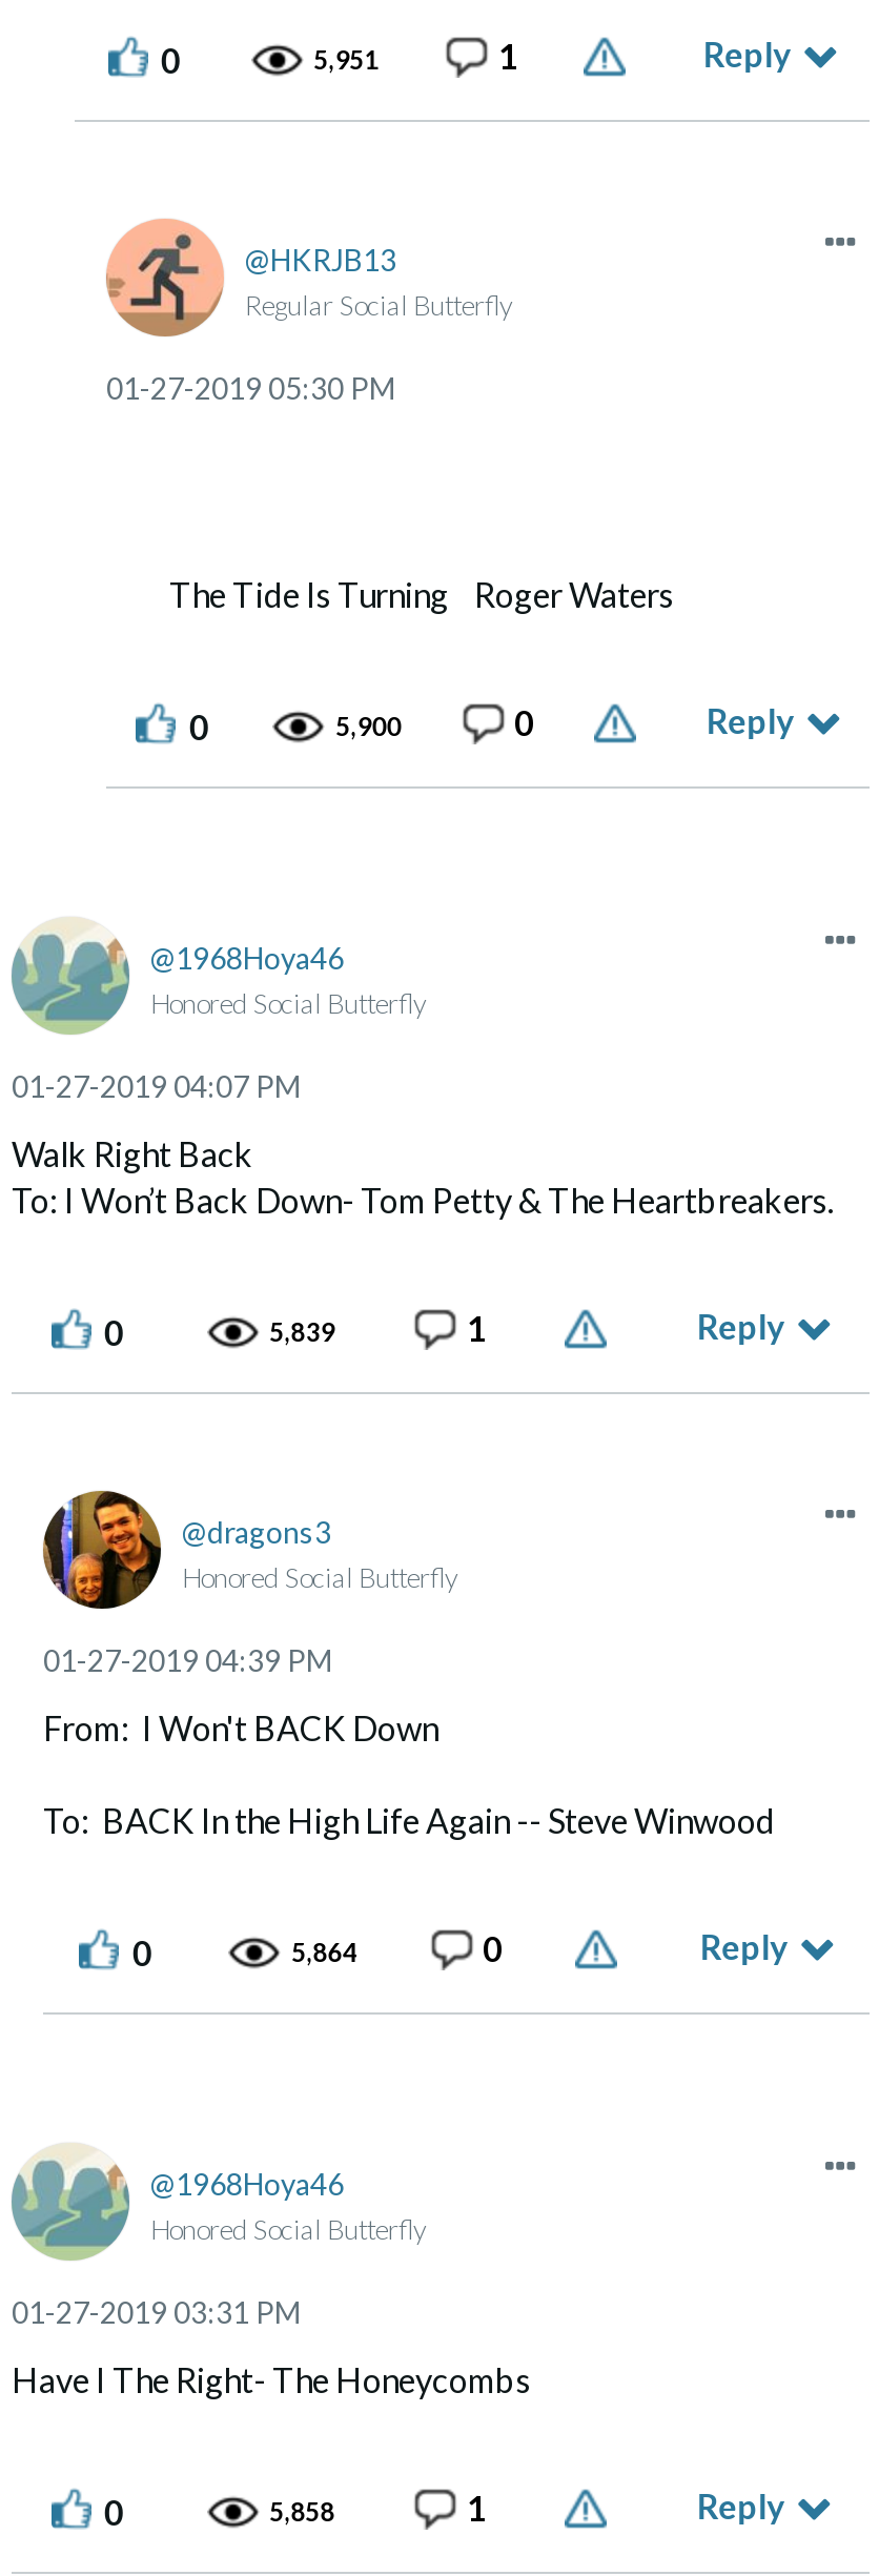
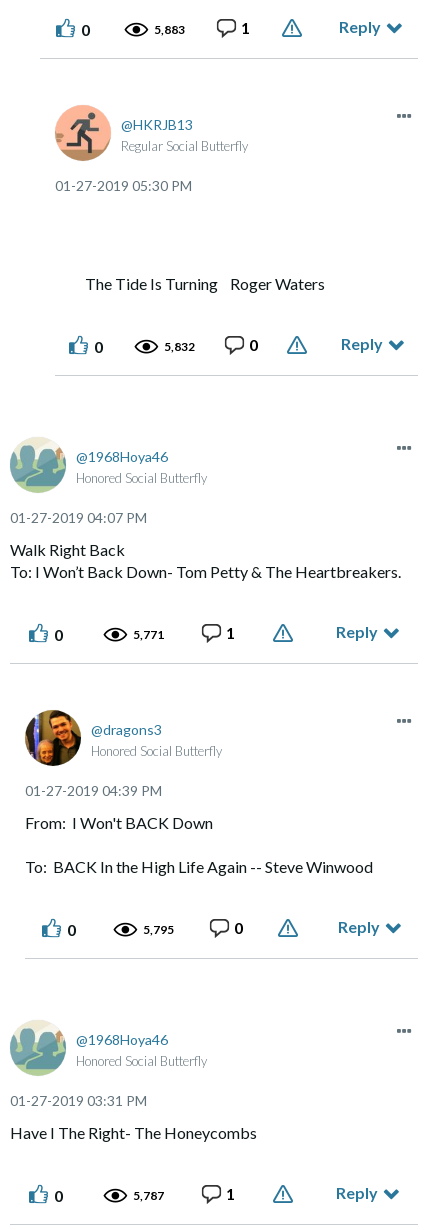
- 5,951
+ 5,883

- 5,900
+ 5,832

- 5,839
+ 5,771

- 5,864
+ 5,795

- 5,858
+ 5,787
